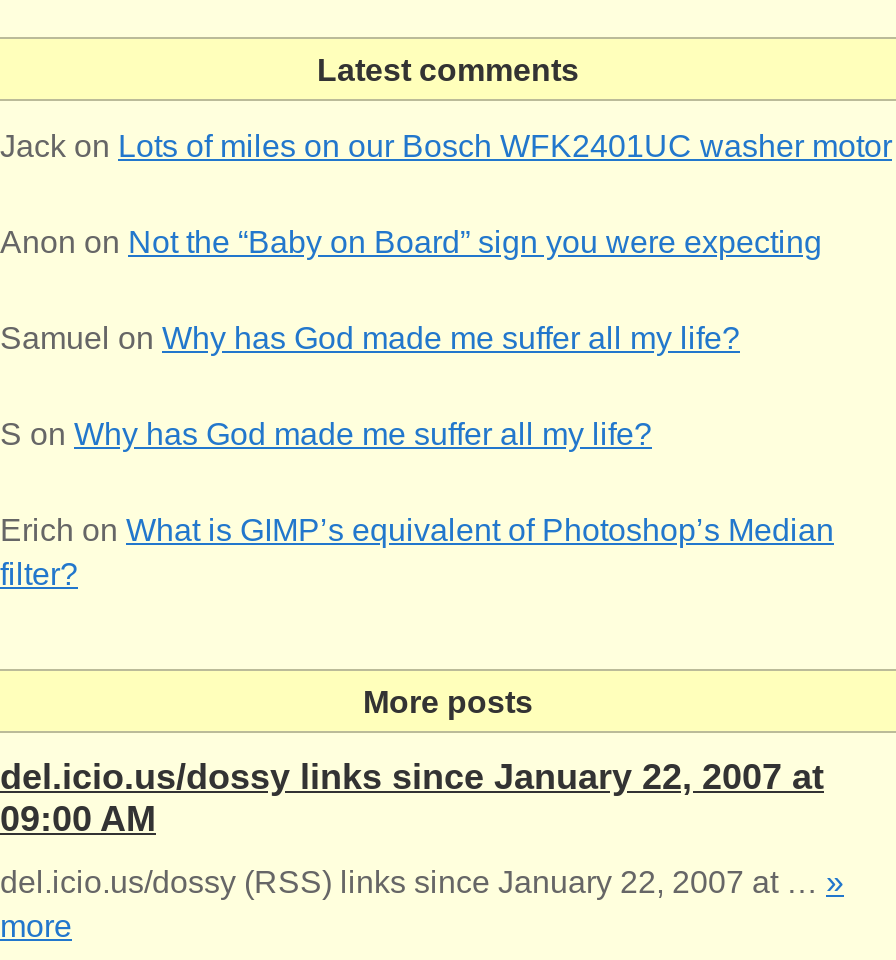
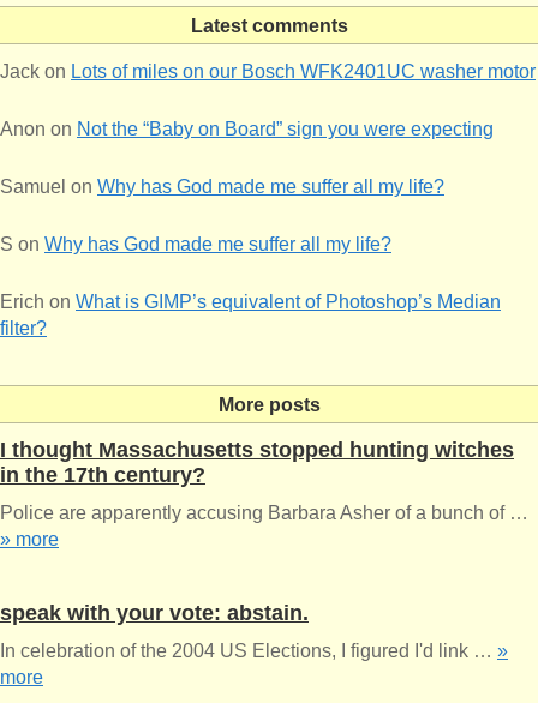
- del.icio.us/dossy links since January 22, 2007 at
- 09:00 AM
- del.icio.us/dossy (RSS) links since January 22, 2007 at …»
+ I thought Massachusetts stopped hunting witches
+ in the 17th century?
+ Police are apparently accusing Barbara Asher of a bunch of …
+ » more
+ speak with your vote: abstain.
+ In celebration of the 2004 US Elections, I figured I'd link …»
